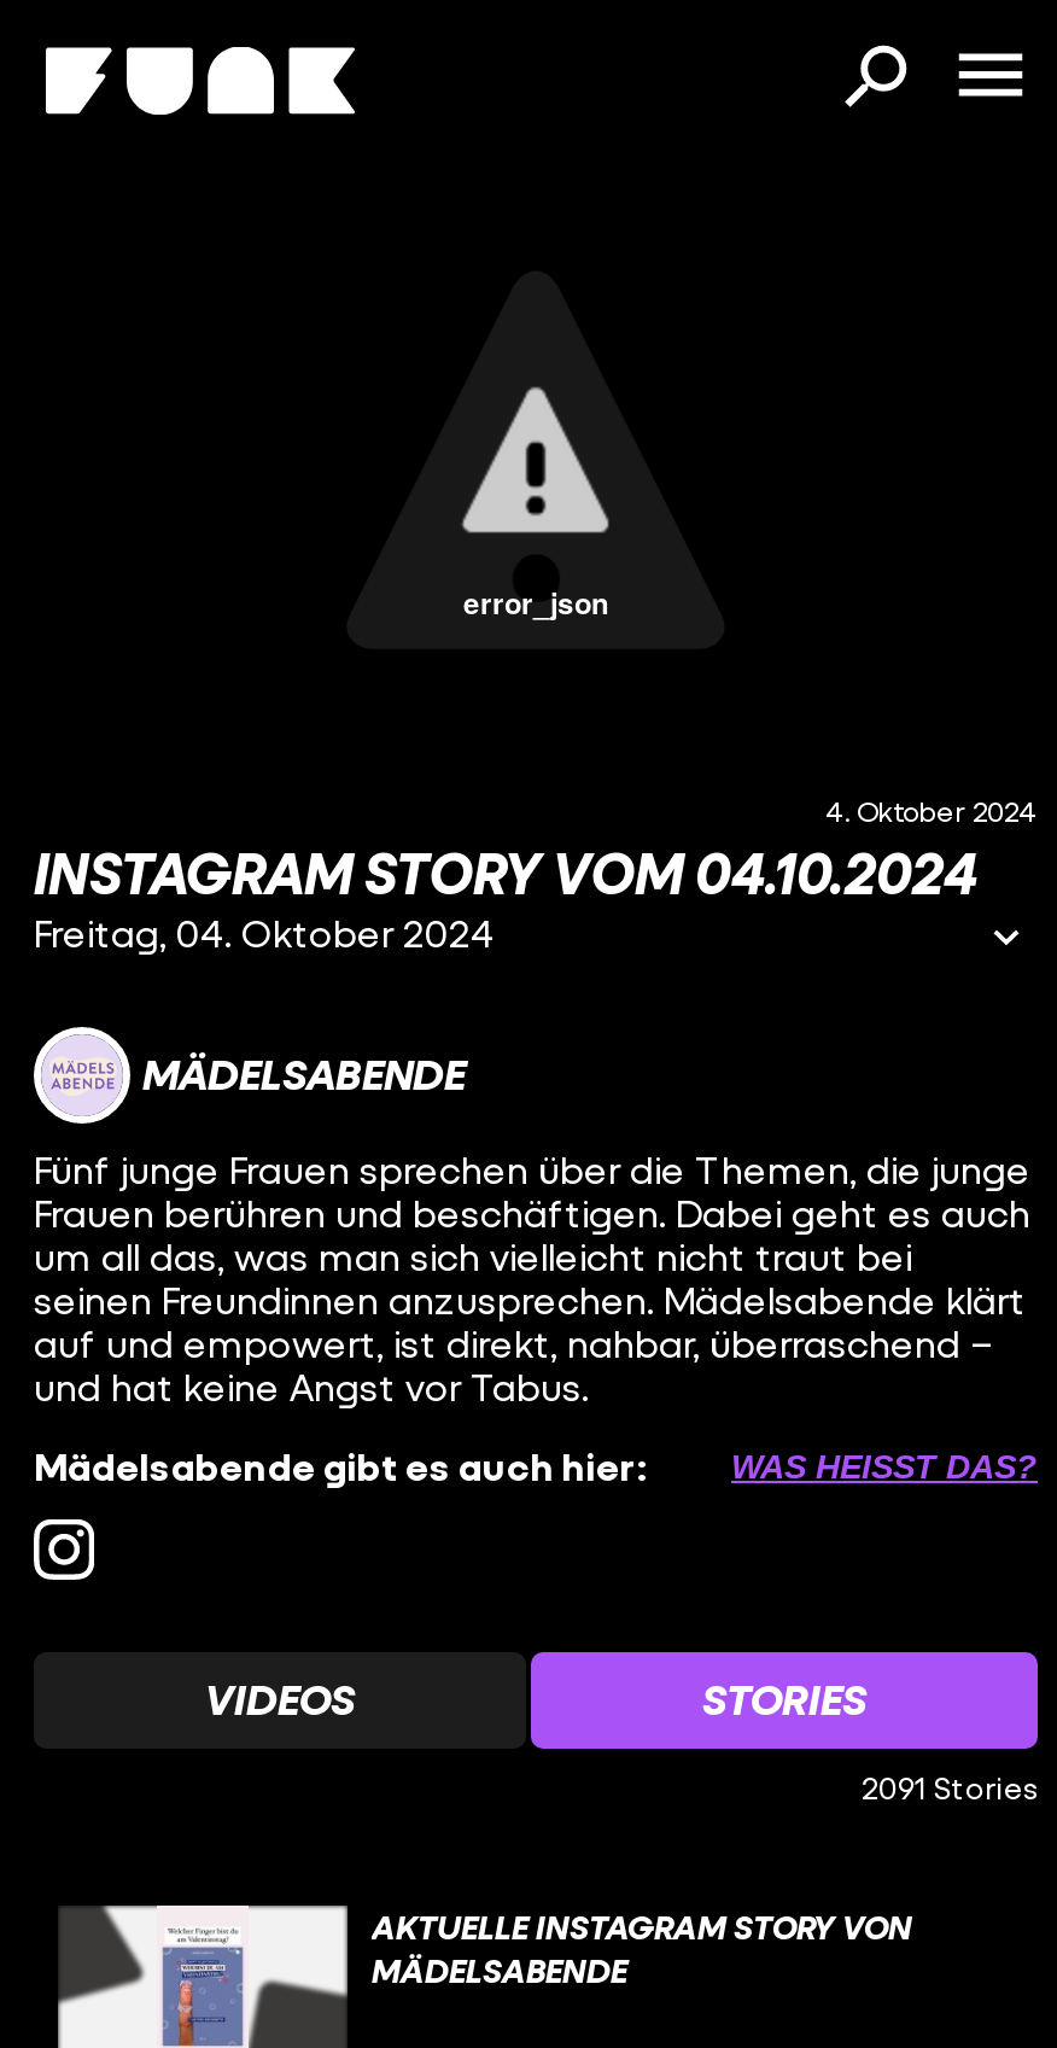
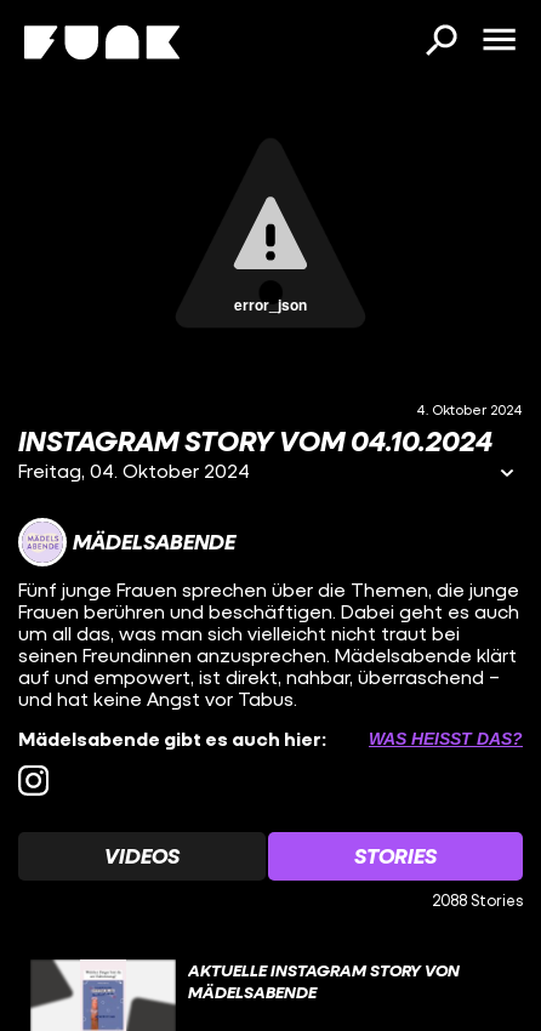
- 2091 Stories
+ 2088 Stories
